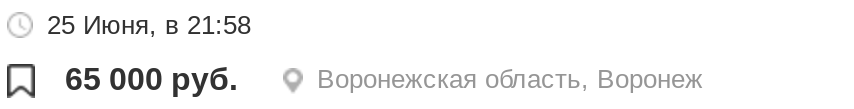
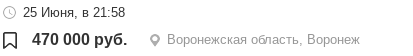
- 65 000 руб.
+ 470 000 руб.
